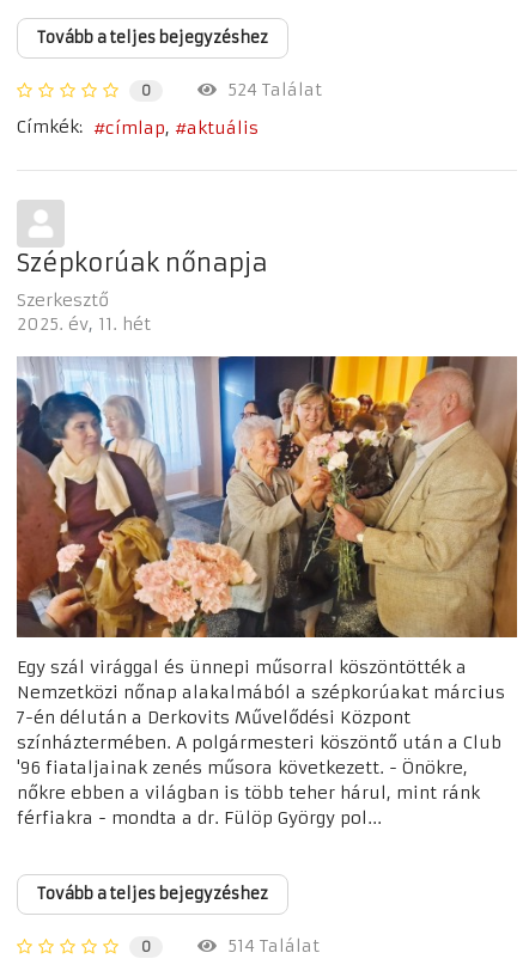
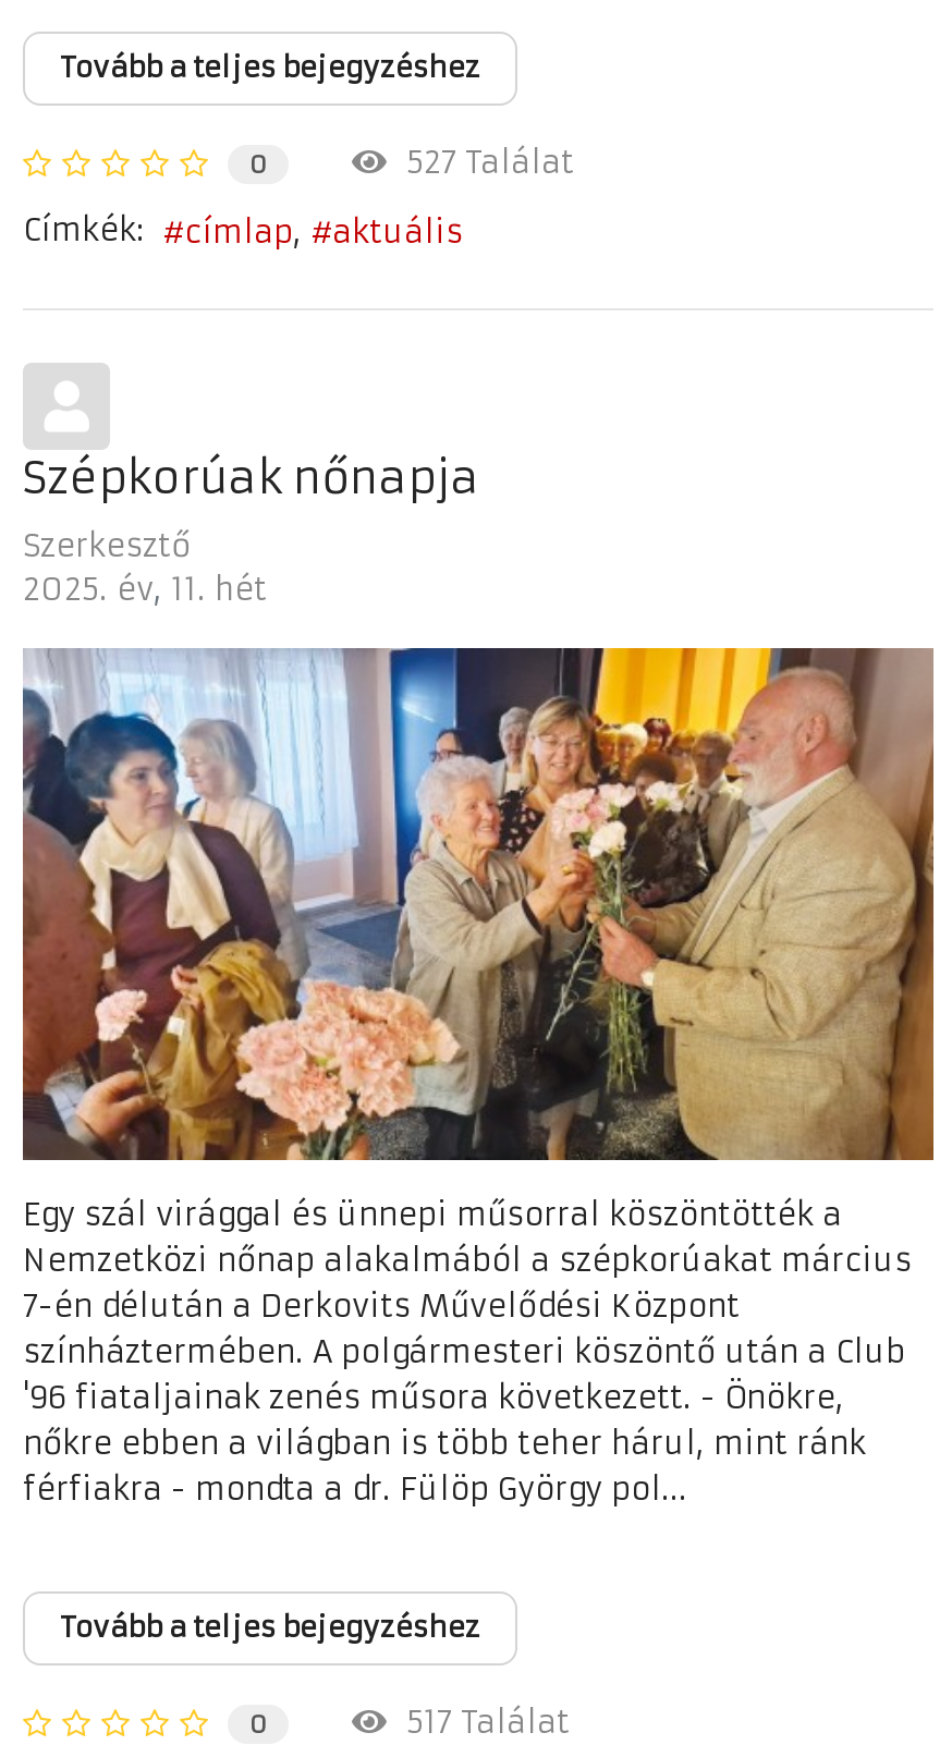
- 524 Találat
+ 527 Találat

- 514 Találat
+ 517 Találat
